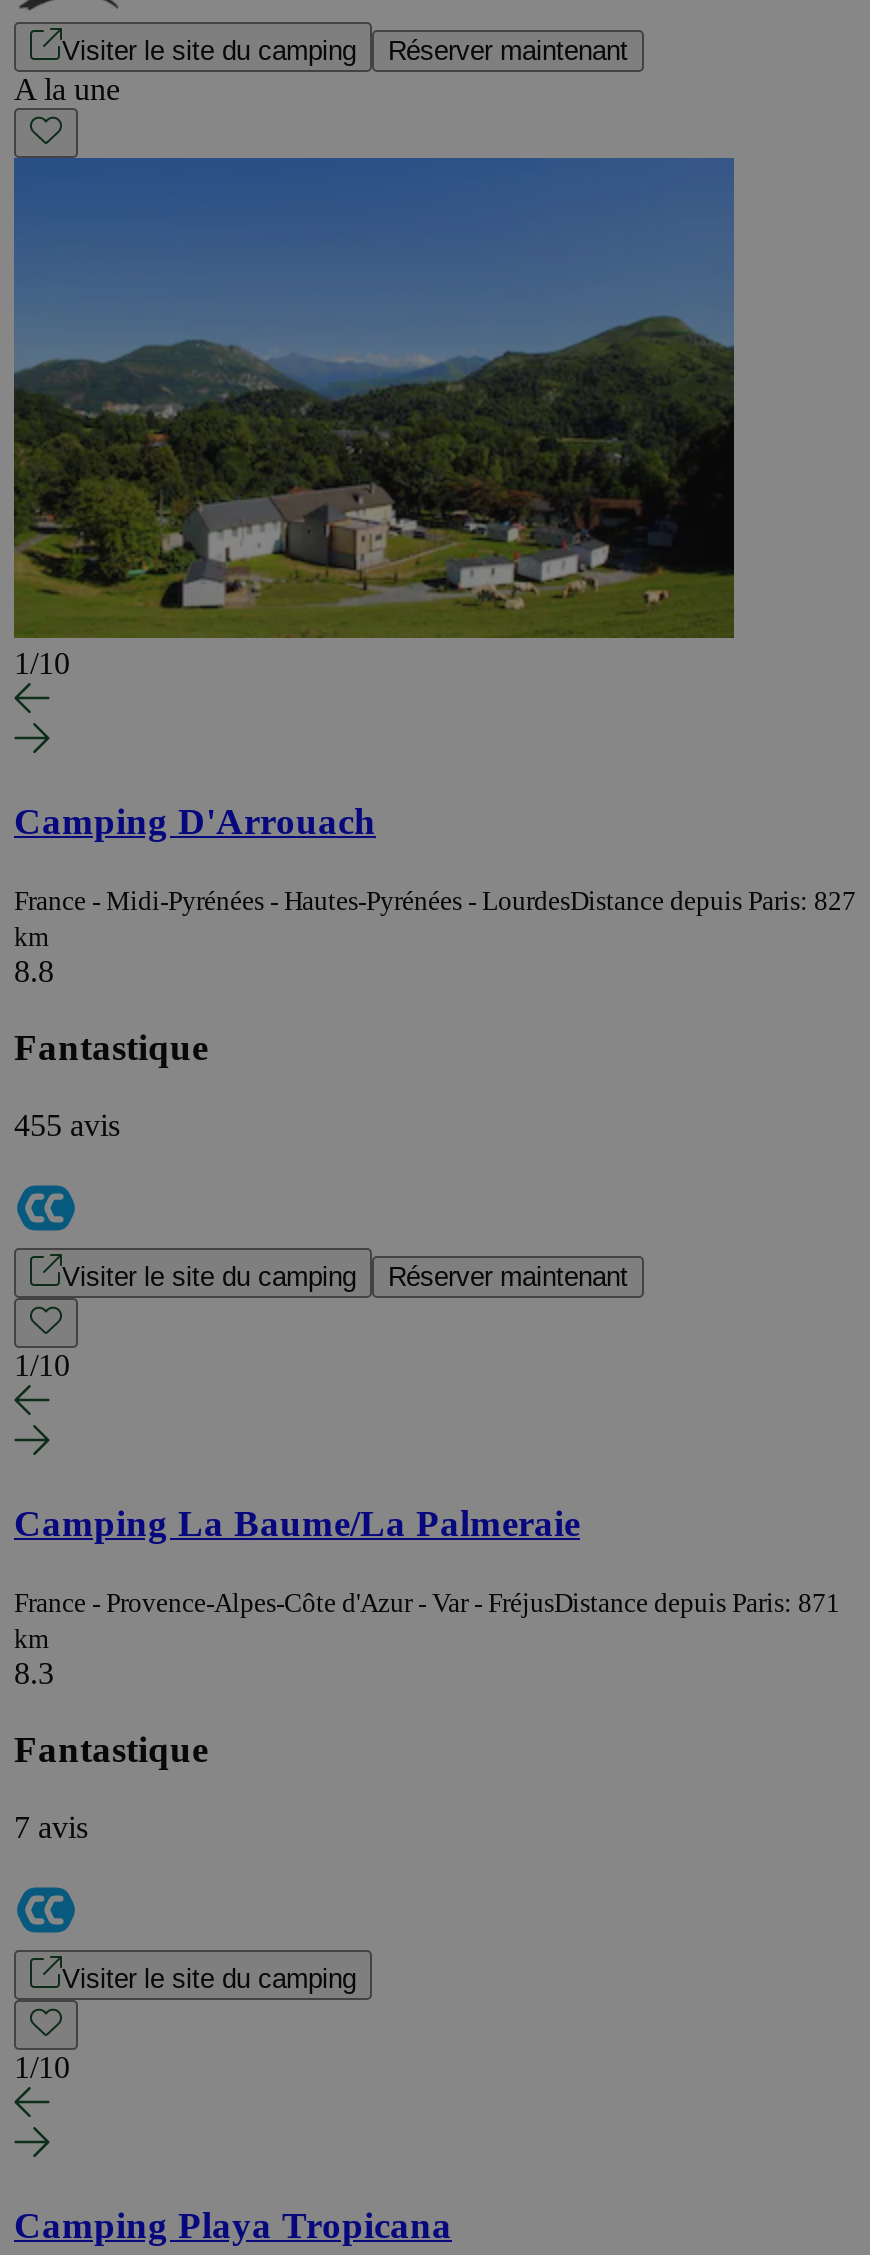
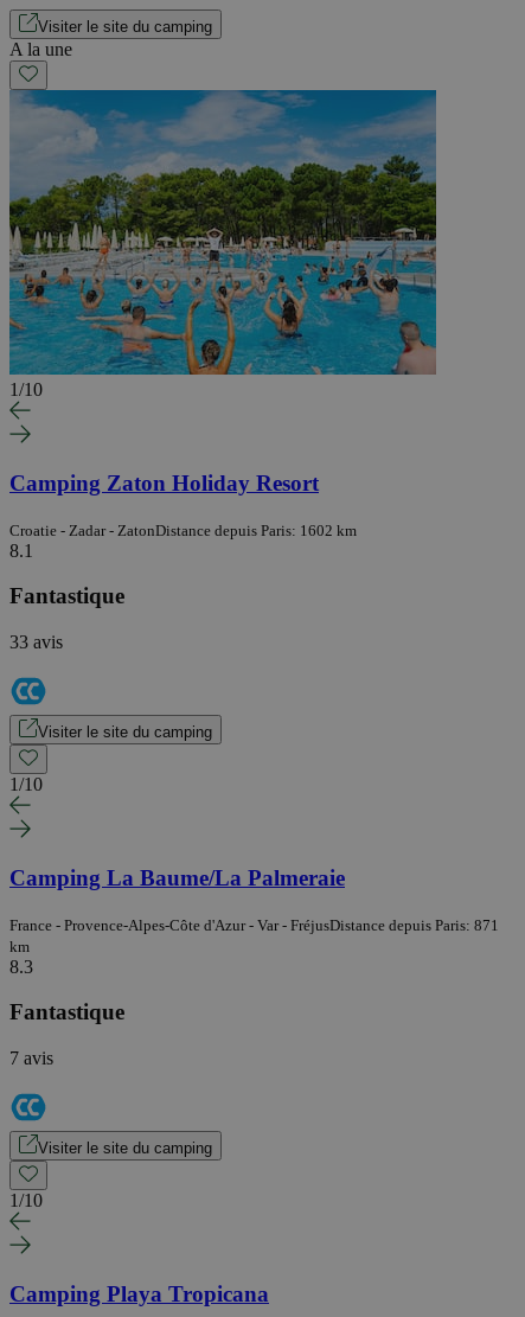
- Réserver maintenant

- [image]
+ [image]

- Camping D'Arrouach
+ Camping Zaton Holiday Resort

- France - Midi-Pyrénées - Hautes-Pyrénées - LourdesDistance depuis Paris: 827
- km
- 8.8
+ Croatie - Zadar - ZatonDistance depuis Paris: 1602 km
+ 8.1

- 455 avis
+ 33 avis

- Réserver maintenant
